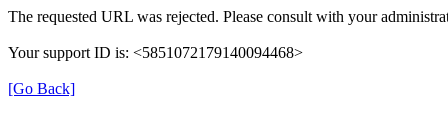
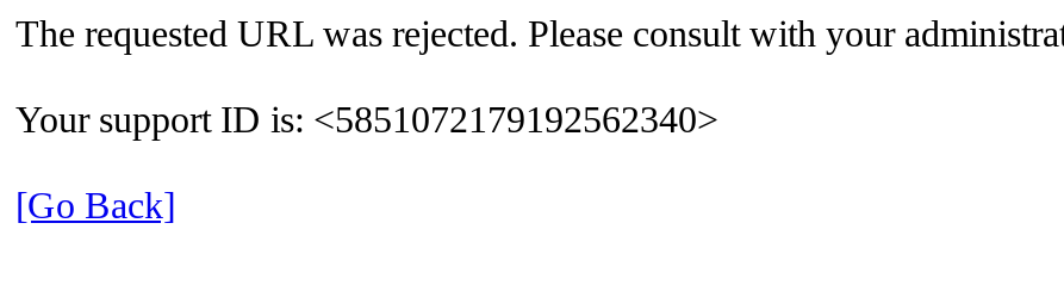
- Your support ID is: <5851072179140094468>
+ Your support ID is: <5851072179192562340>
